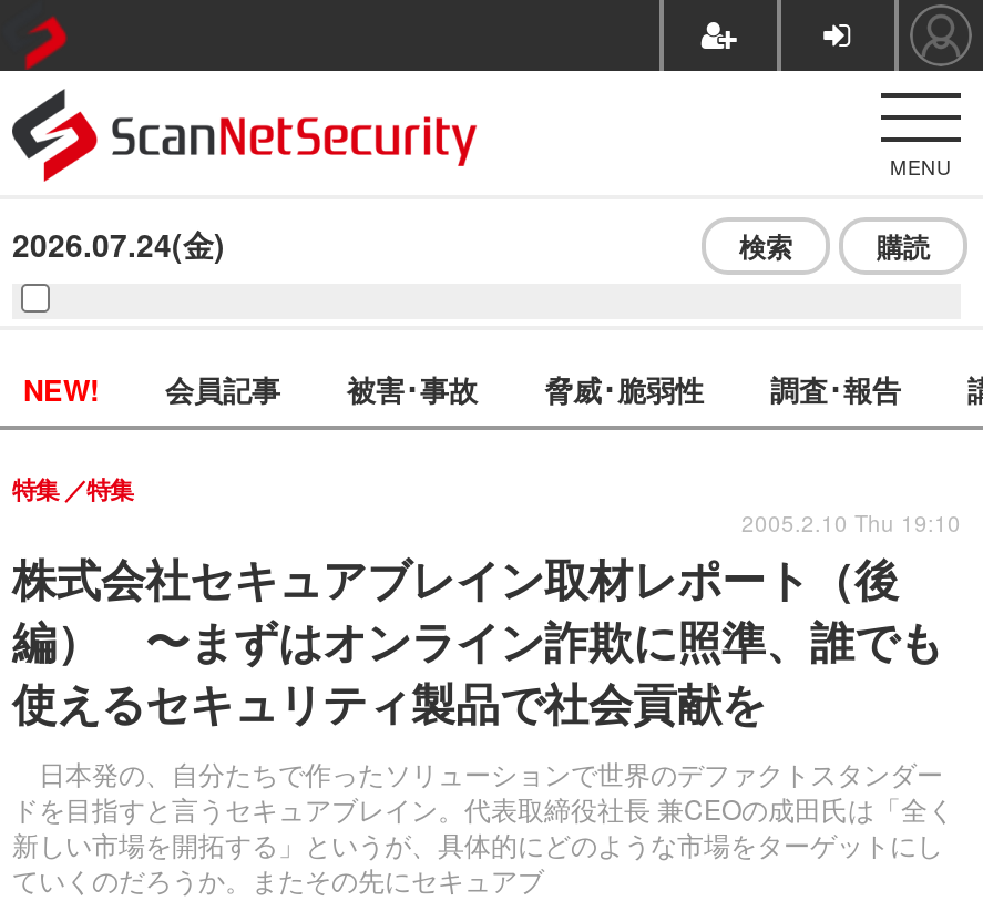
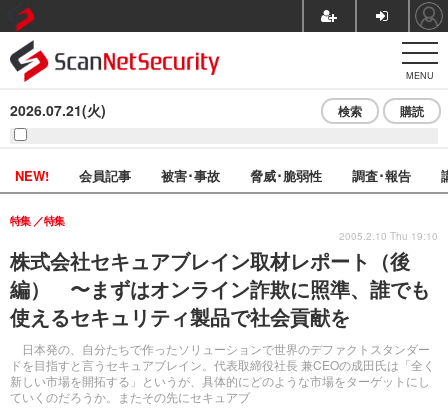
- 2026.07.24(金)
+ 2026.07.21(火)
